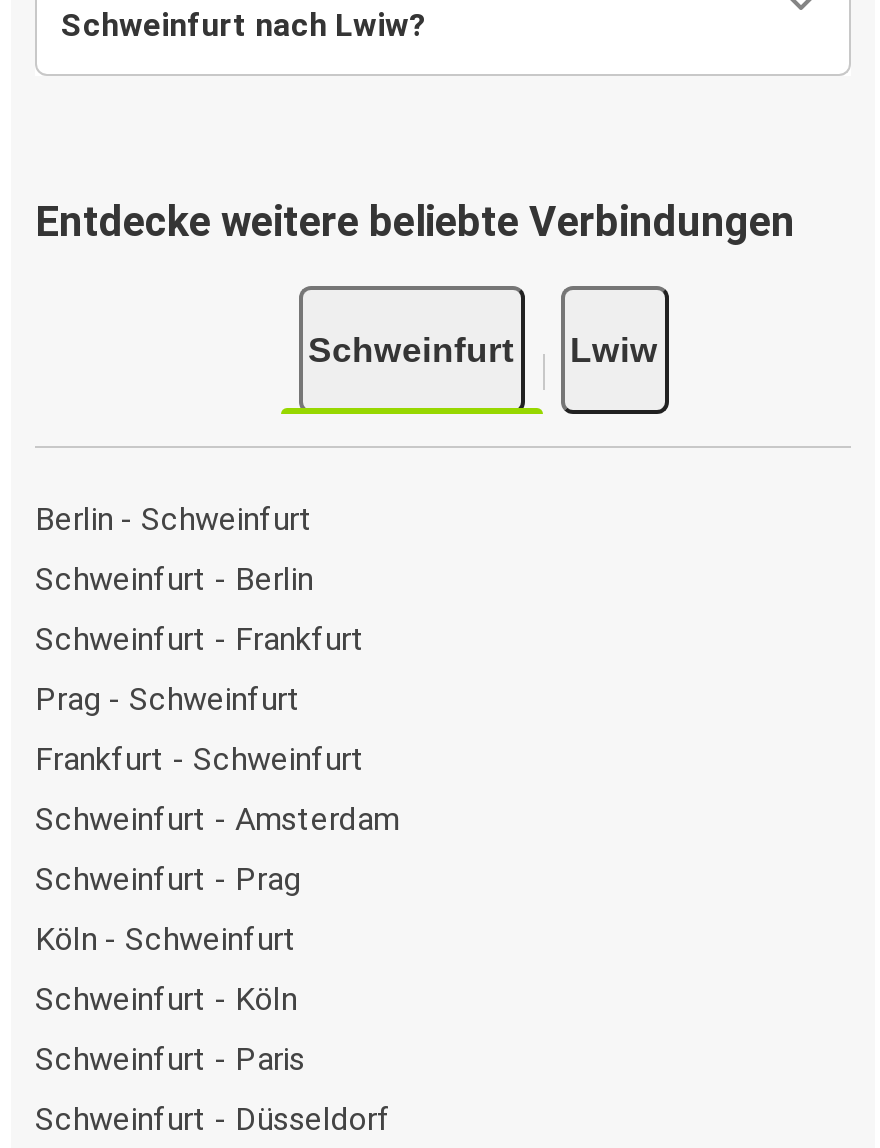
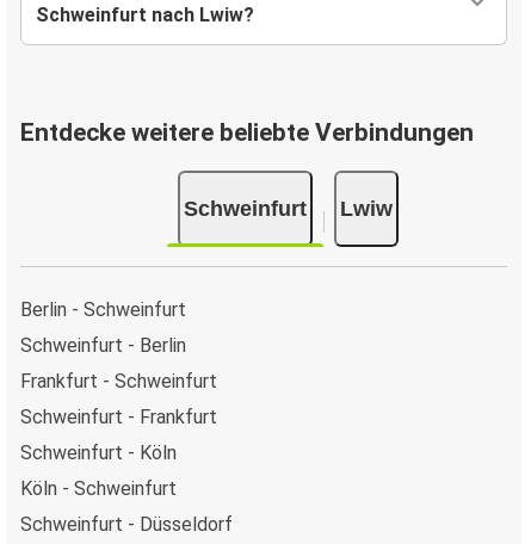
moved down: Schweinfurt - Frankfurt

- Prag - Schweinfurt

- Schweinfurt - Amsterdam
- Schweinfurt - Prag

moved down: Köln - Schweinfurt

- Schweinfurt - Paris
